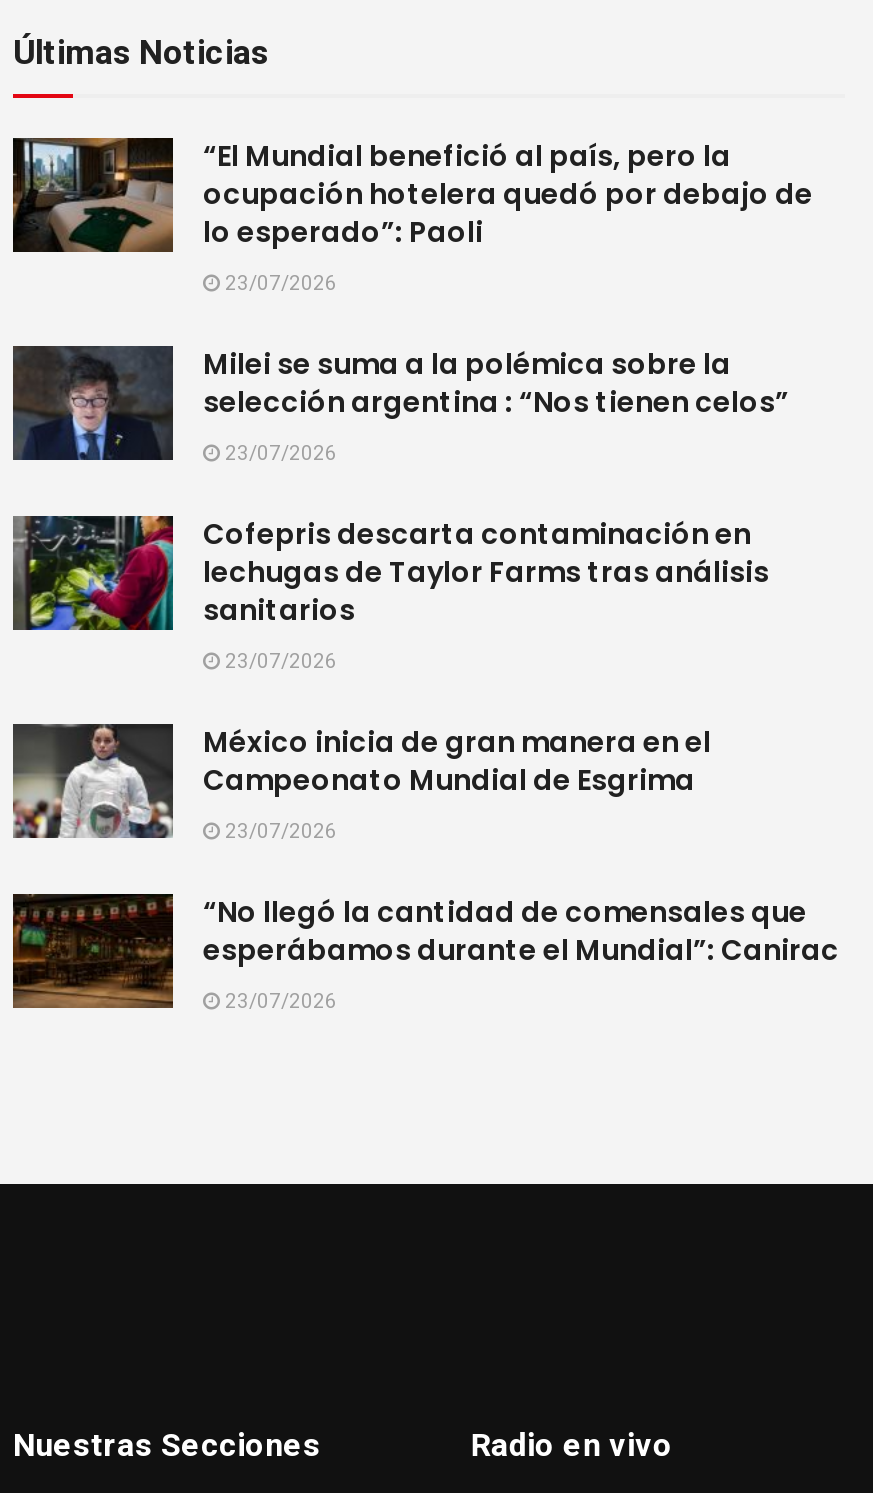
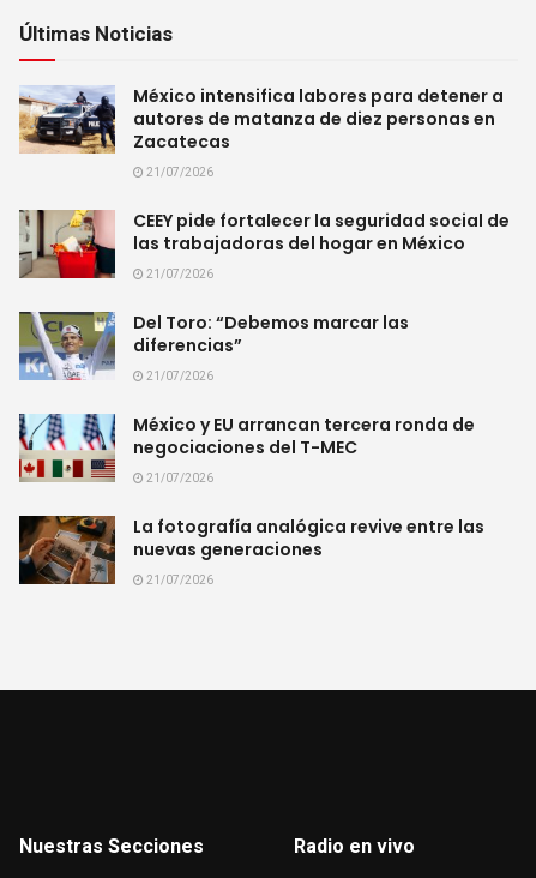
- [image]
- “El Mundial benefició al país, pero la
- ocupación hotelera quedó por debajo de
- lo esperado”: Paoli
- 23/07/2026
+ [image]
+ México intensifica labores para detener a
+ autores de matanza de diez personas en
+ Zacatecas
+ 21/07/2026

- [image]
- Milei se suma a la polémica sobre la
- selección argentina : “Nos tienen celos”
- 23/07/2026
+ [image]
+ CEEY pide fortalecer la seguridad social de
+ las trabajadoras del hogar en México
+ 21/07/2026

- [image]
- Cofepris descarta contaminación en
- lechugas de Taylor Farms tras análisis
- sanitarios
- 23/07/2026
+ [image]
+ Del Toro: “Debemos marcar las
+ diferencias”
+ 21/07/2026

- [image]
- México inicia de gran manera en el
- Campeonato Mundial de Esgrima
- 23/07/2026
+ [image]
+ México y EU arrancan tercera ronda de
+ negociaciones del T-MEC
+ 21/07/2026

- [image]
- “No llegó la cantidad de comensales que
- esperábamos durante el Mundial”: Canirac
- 23/07/2026
+ [image]
+ La fotografía analógica revive entre las
+ nuevas generaciones
+ 21/07/2026
